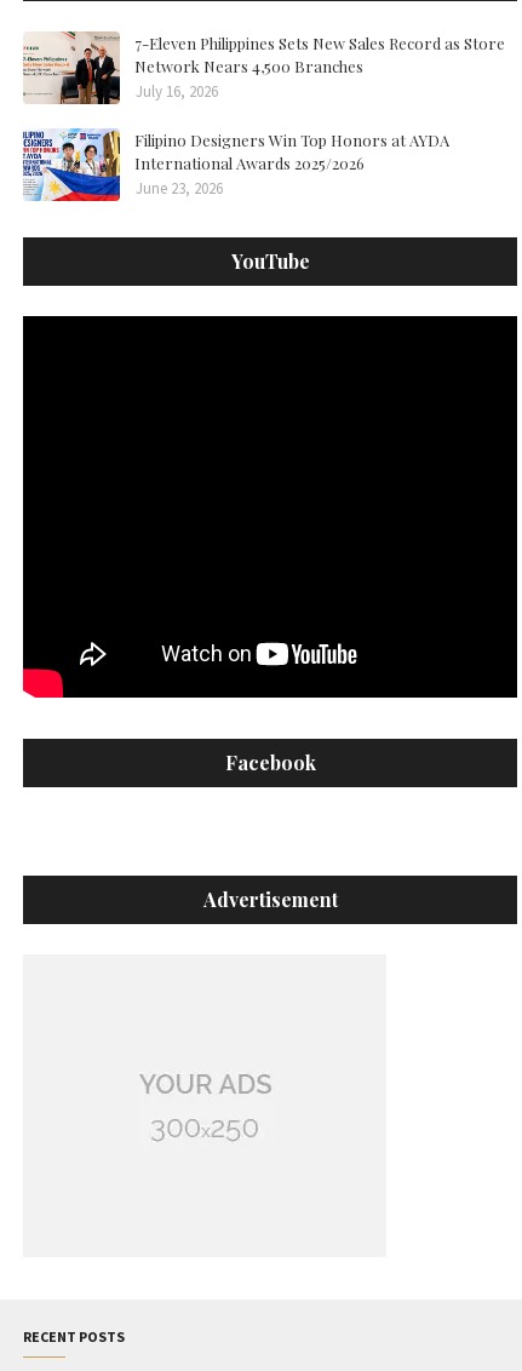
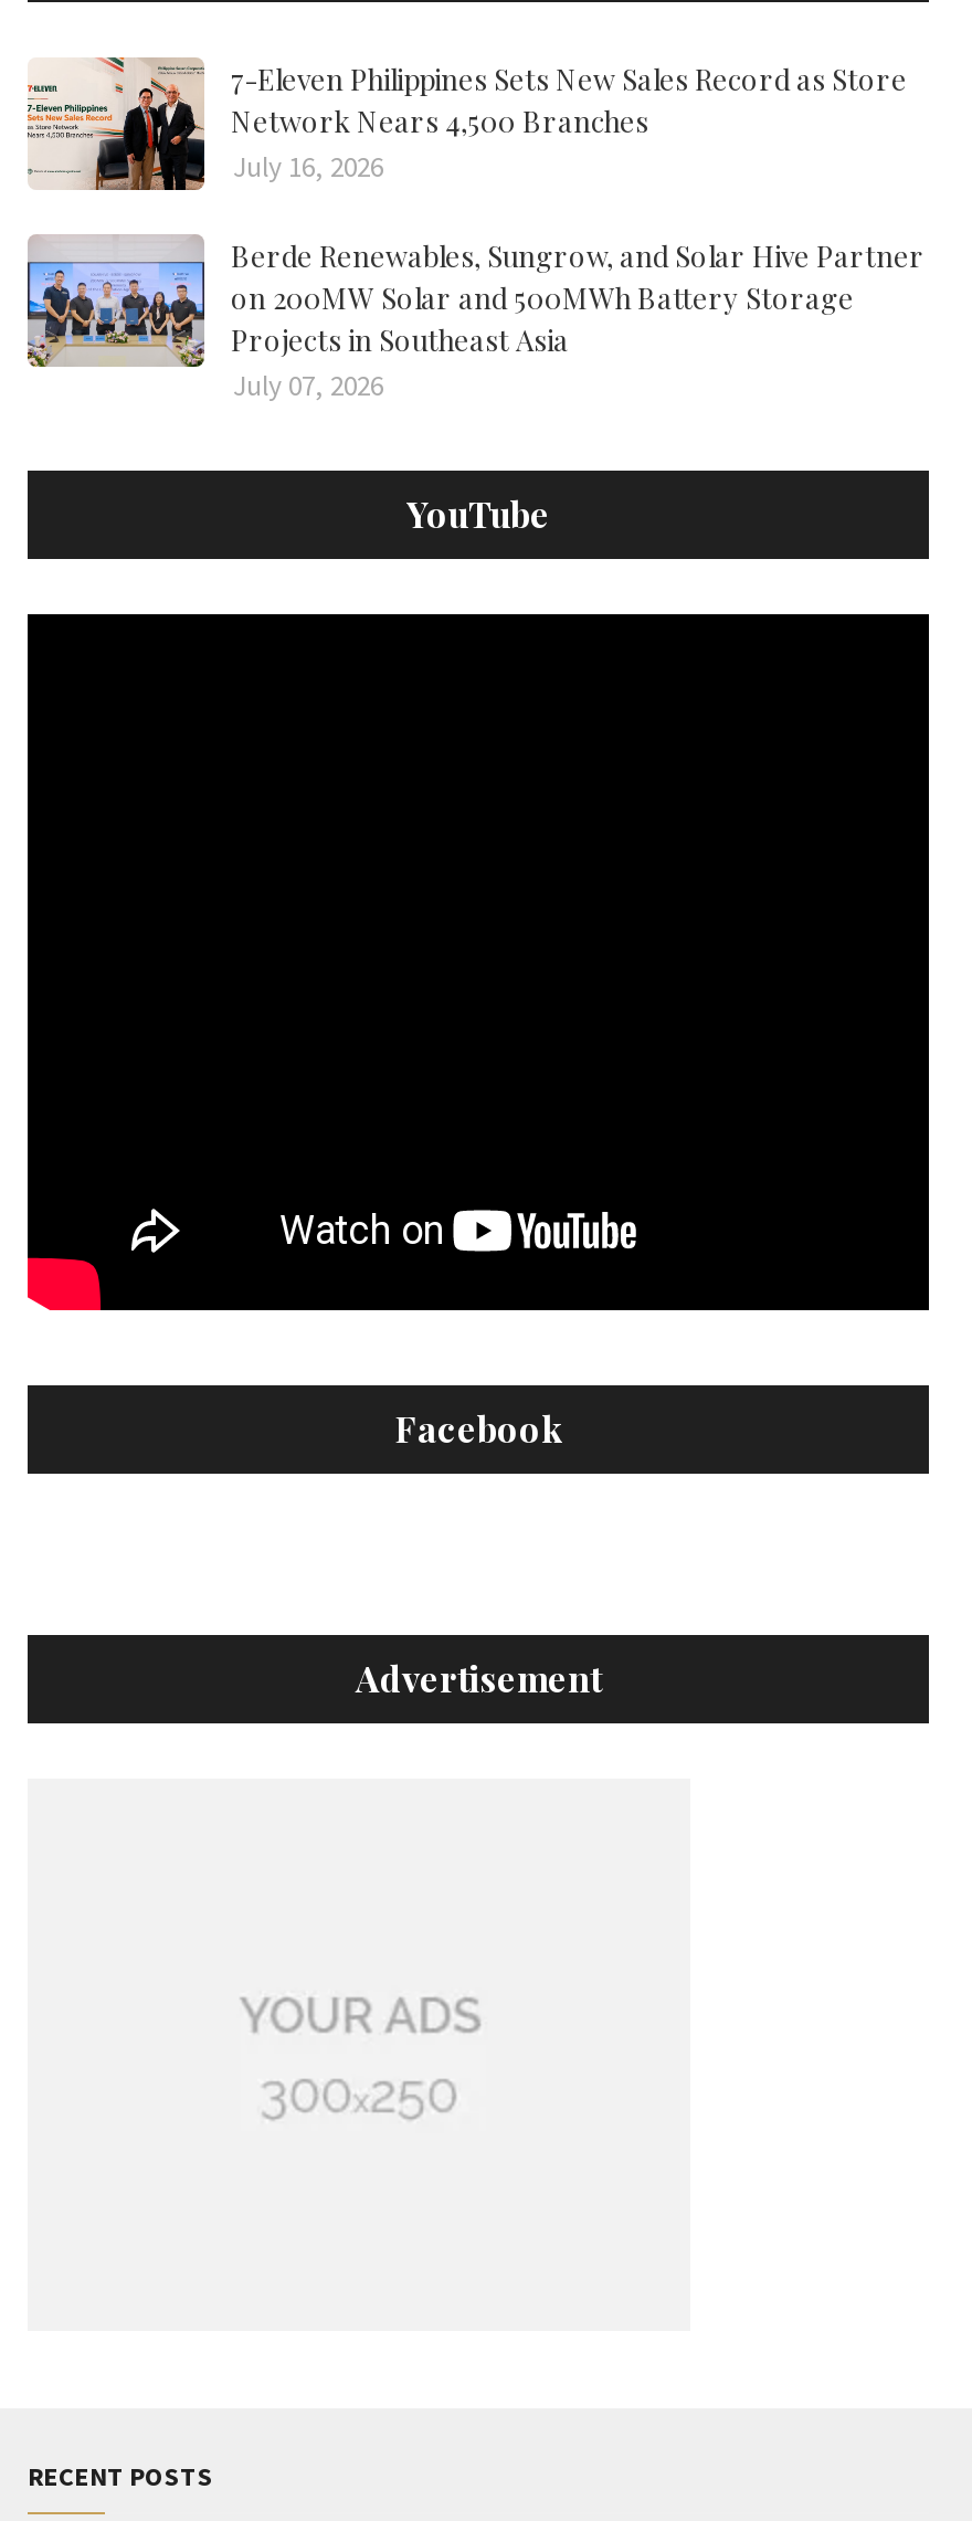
- [image]
- Filipino Designers Win Top Honors at AYDA
- International Awards 2025/2026
- June 23, 2026
+ [image]
+ Berde Renewables, Sungrow, and Solar Hive Partner
+ on 200MW Solar and 500MWh Battery Storage
+ Projects in Southeast Asia
+ July 07, 2026
